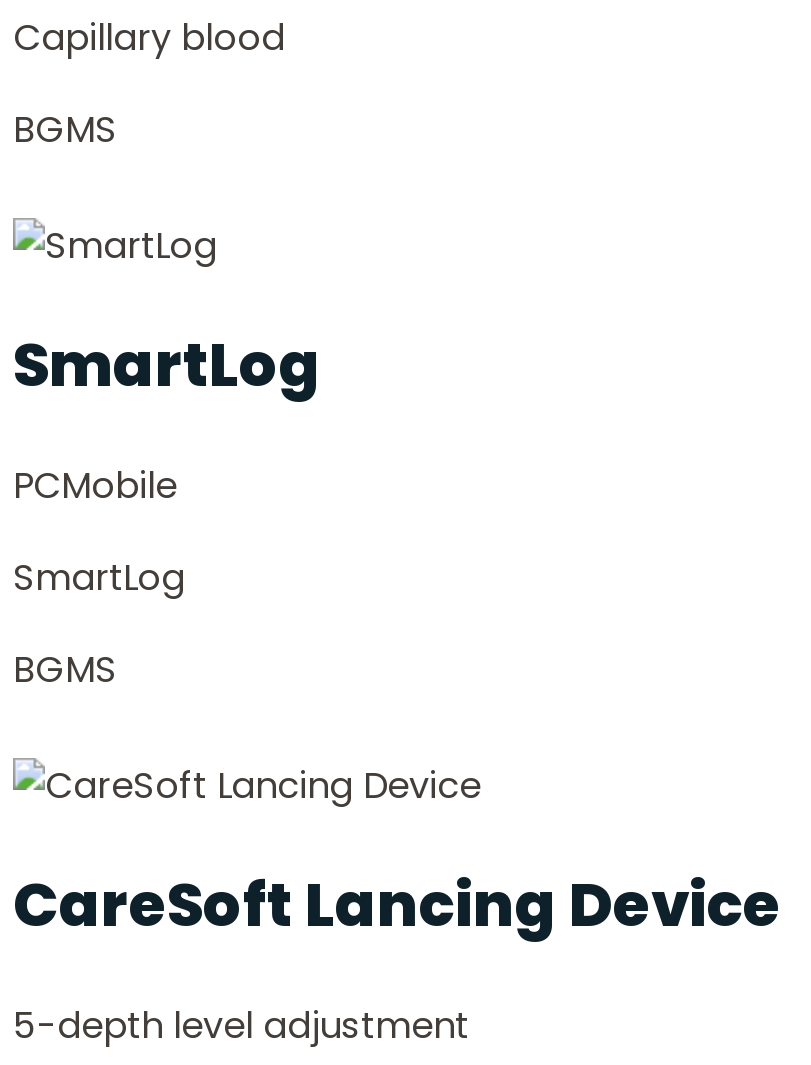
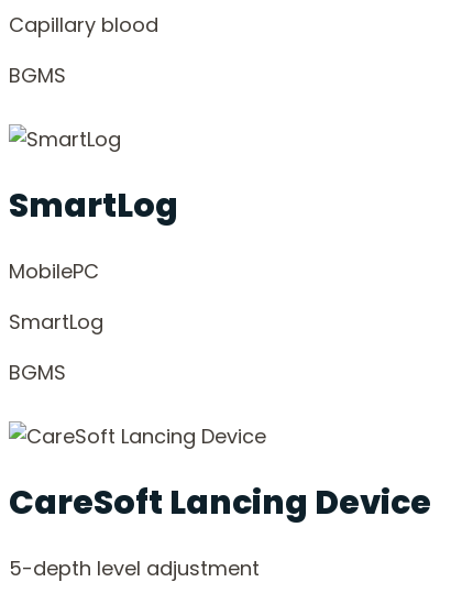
- PCMobile
+ MobilePC
